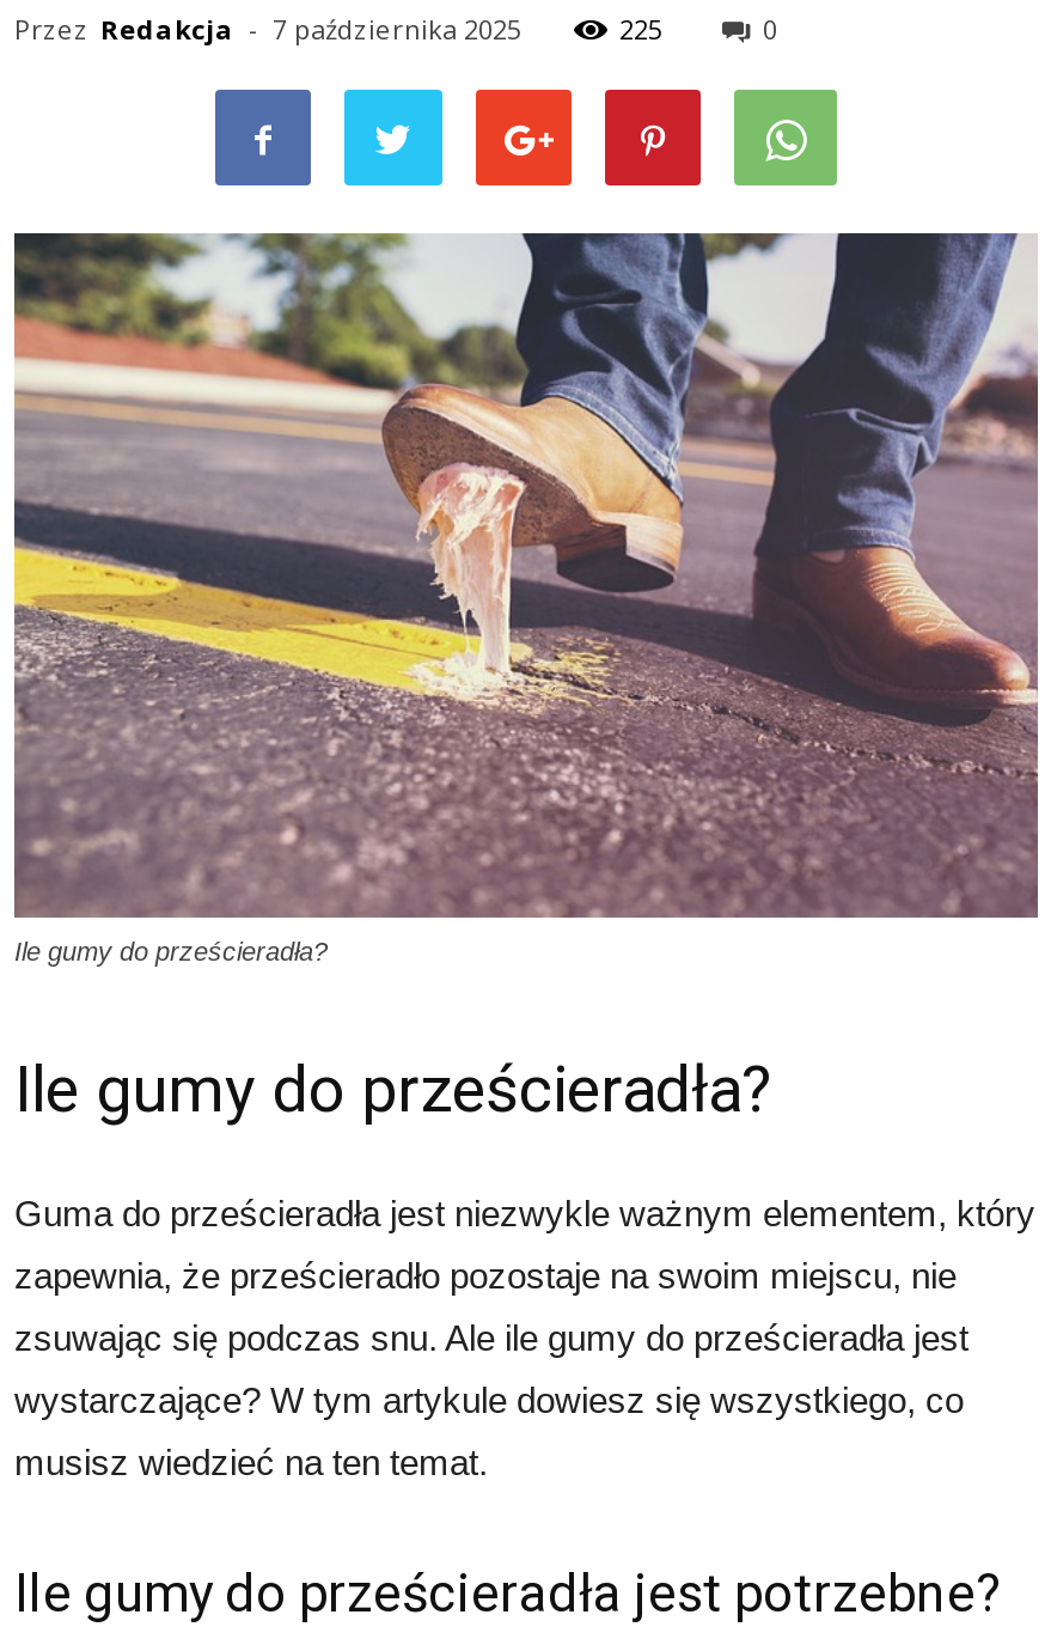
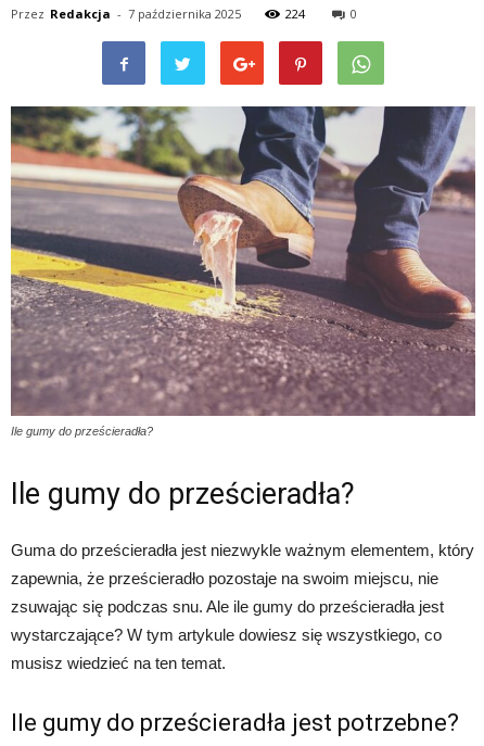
- 225
+ 224
